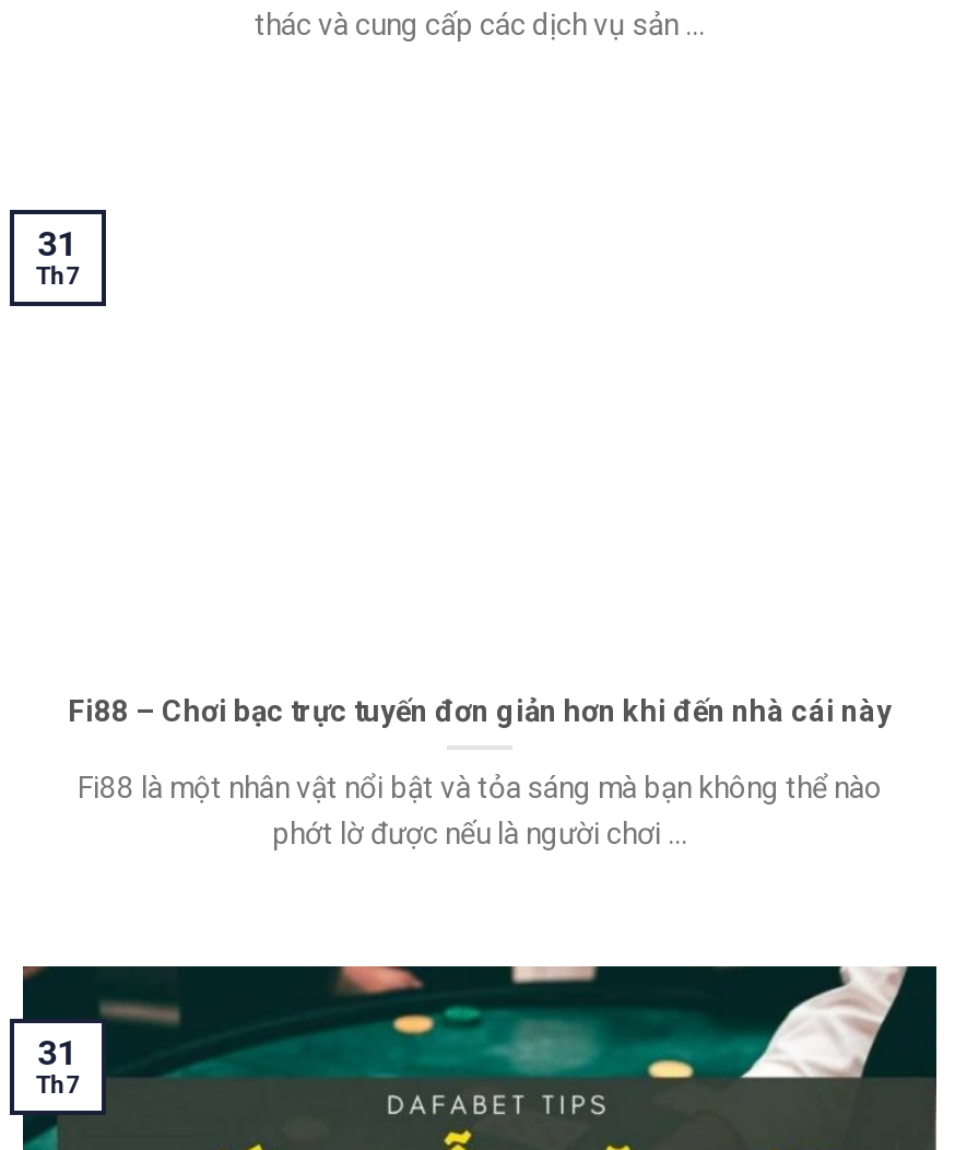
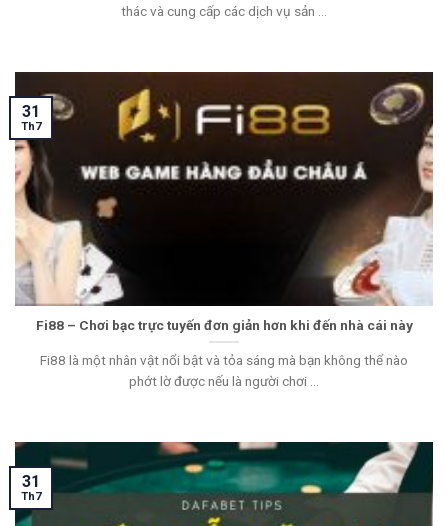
+ [image]
